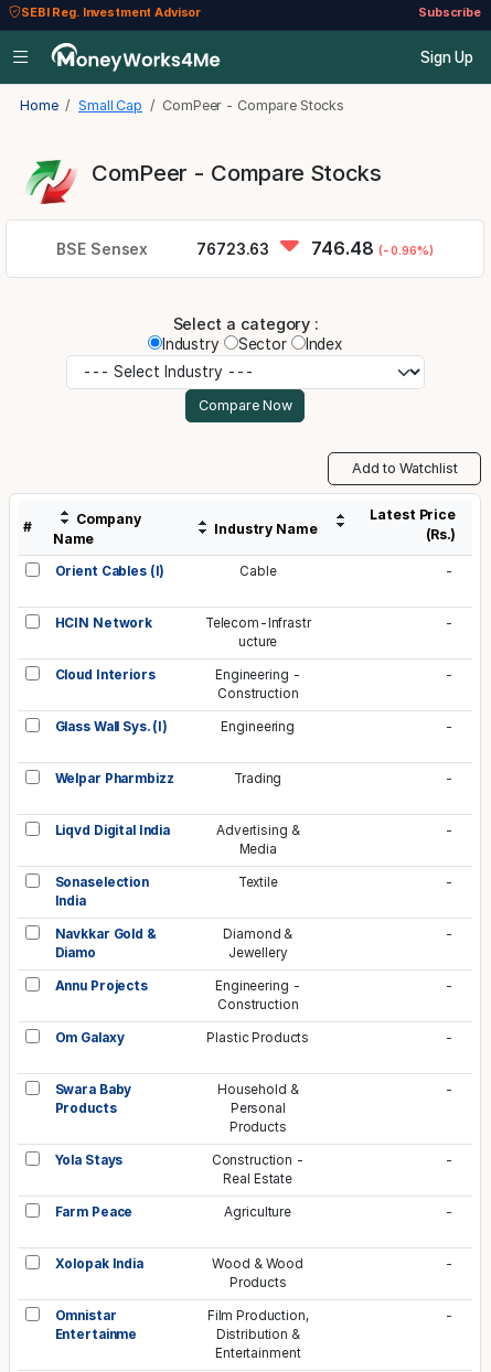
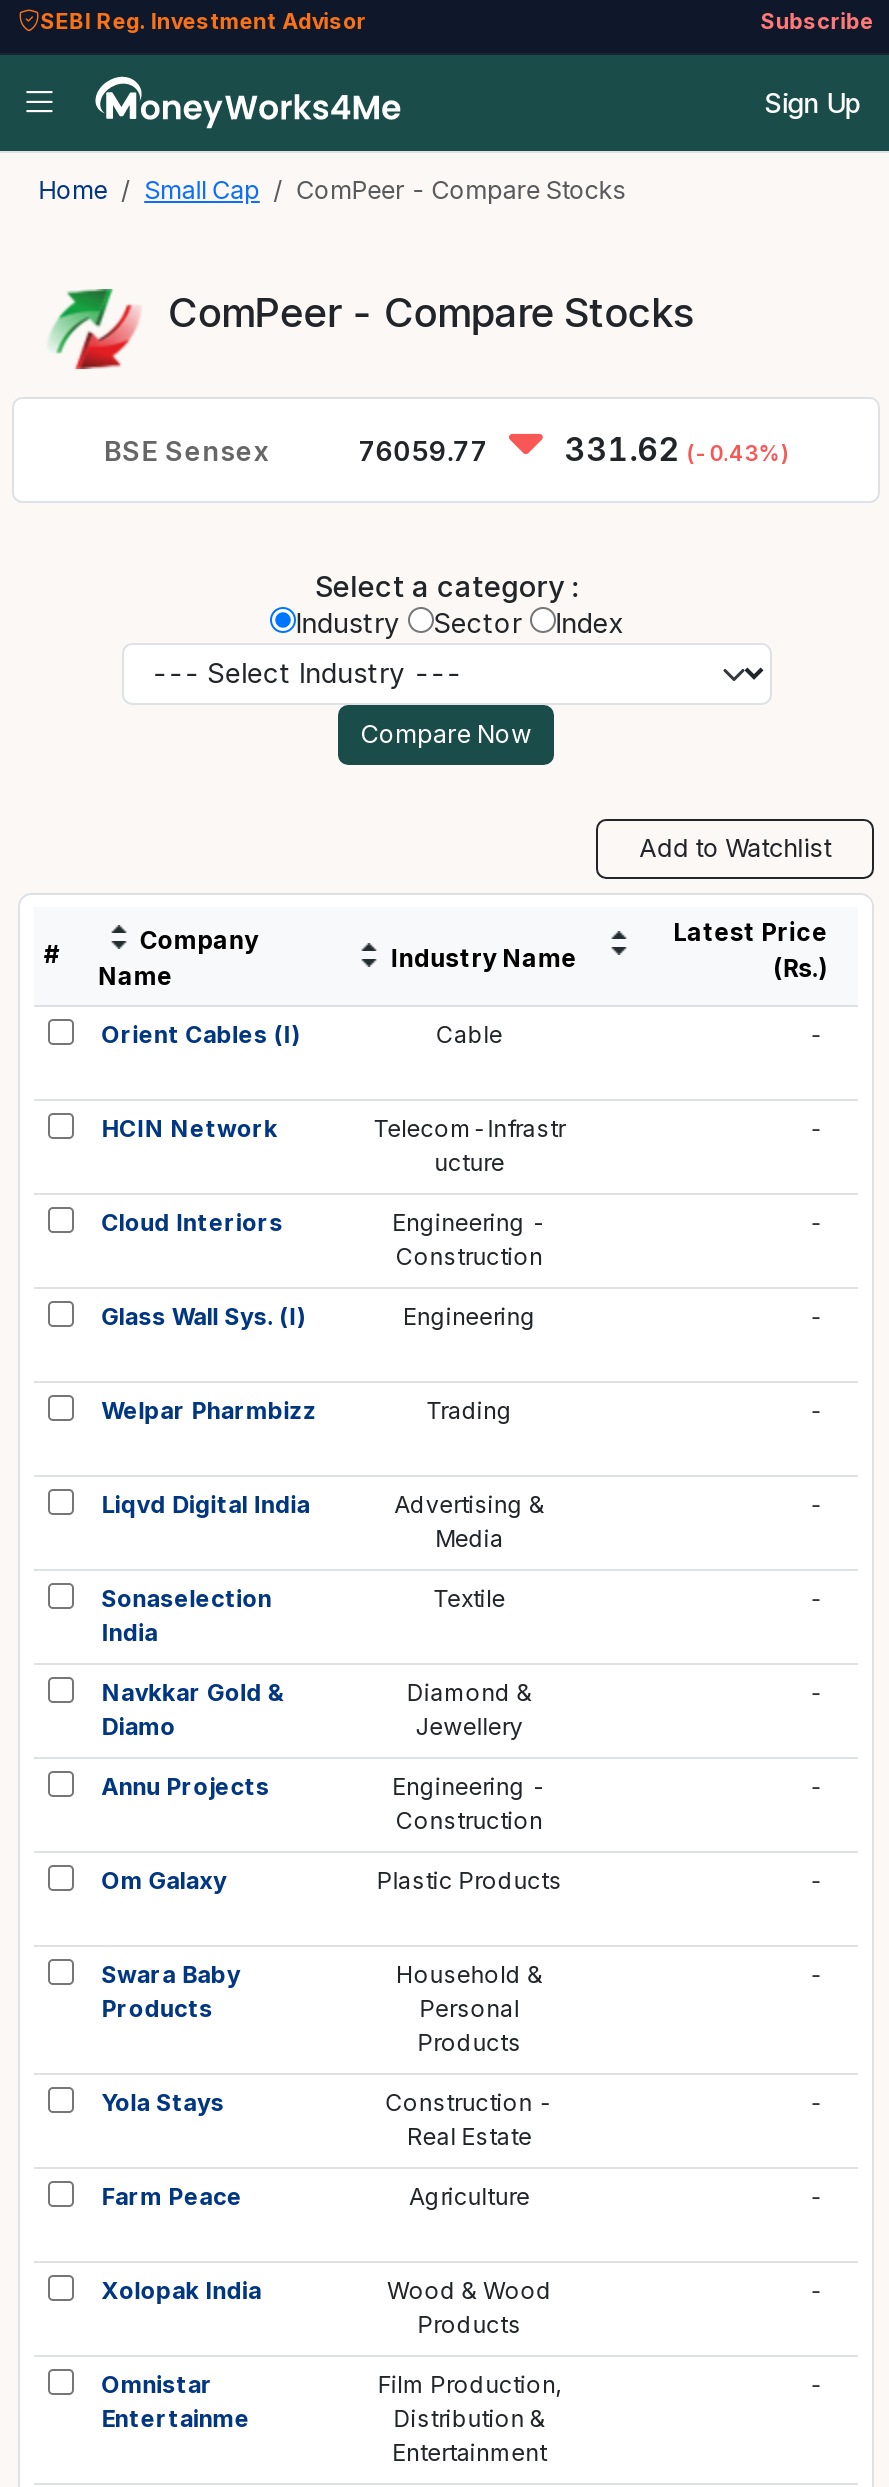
- 76723.63
+ 76059.77

- 746.48 (-0.96%)
+ 331.62 (-0.43%)
